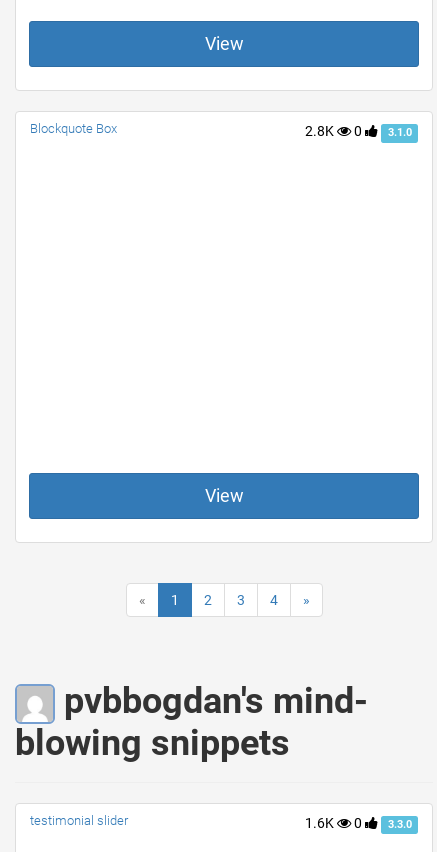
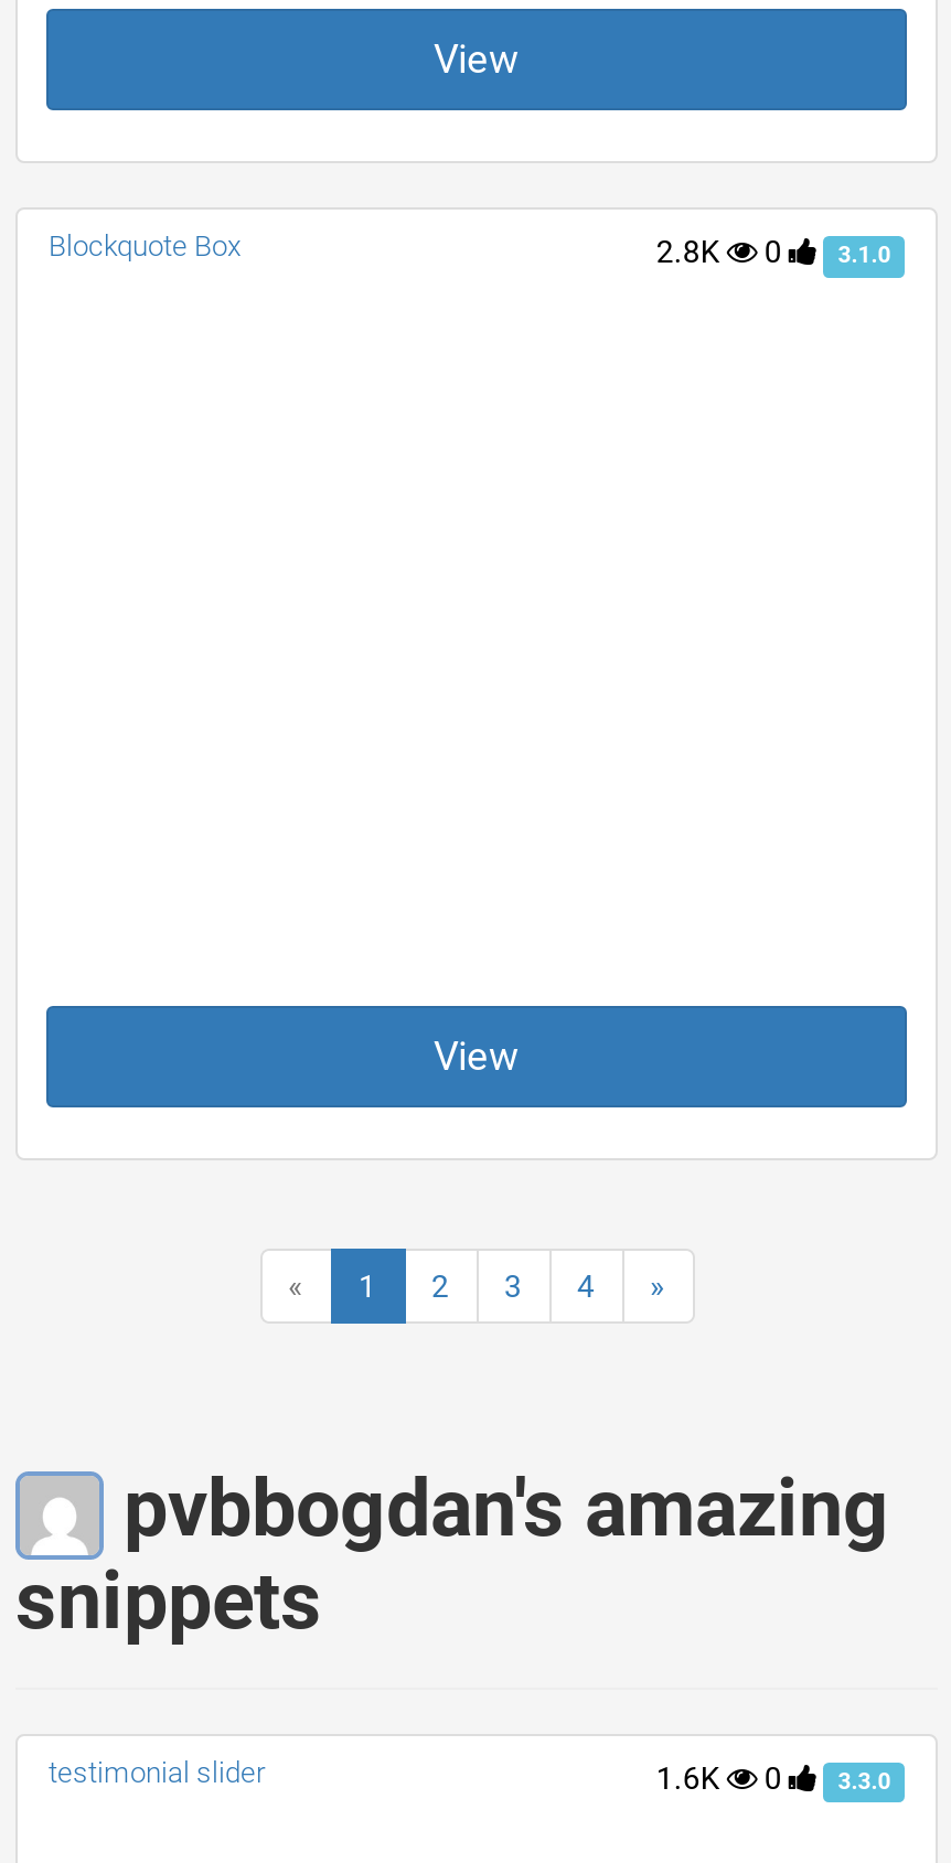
- pvbbogdan's mind-
- blowing snippets
+ pvbbogdan's amazing
+ snippets
